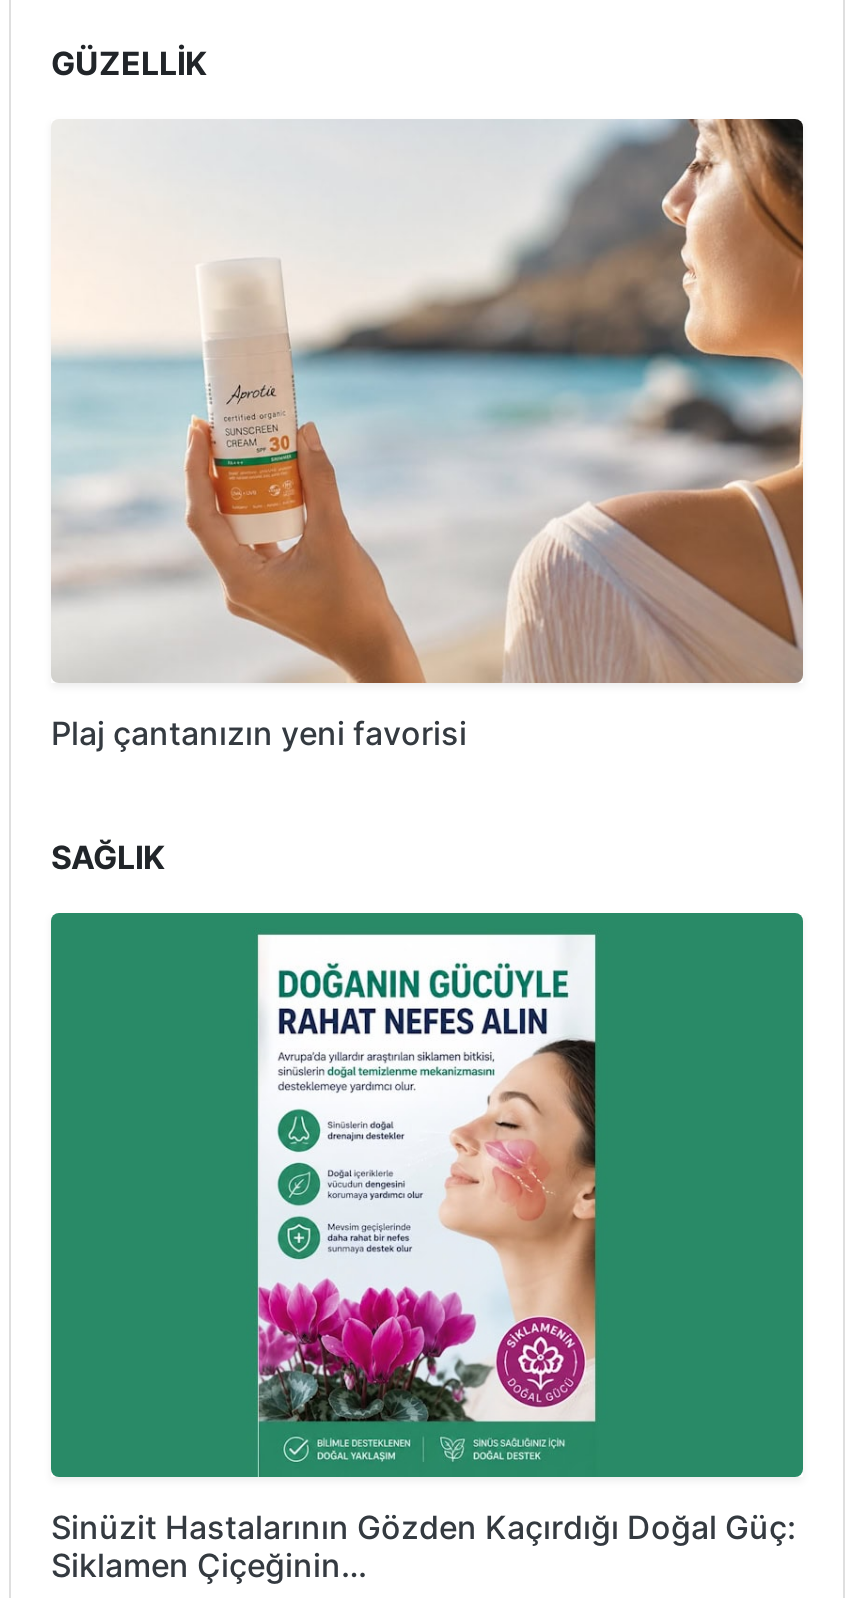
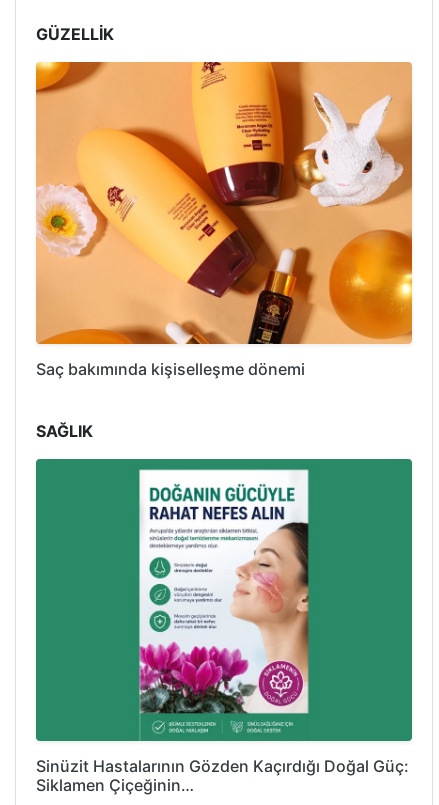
- [image]
- Plaj çantanızın yeni favorisi
+ [image]
+ Saç bakımında kişiselleşme dönemi
